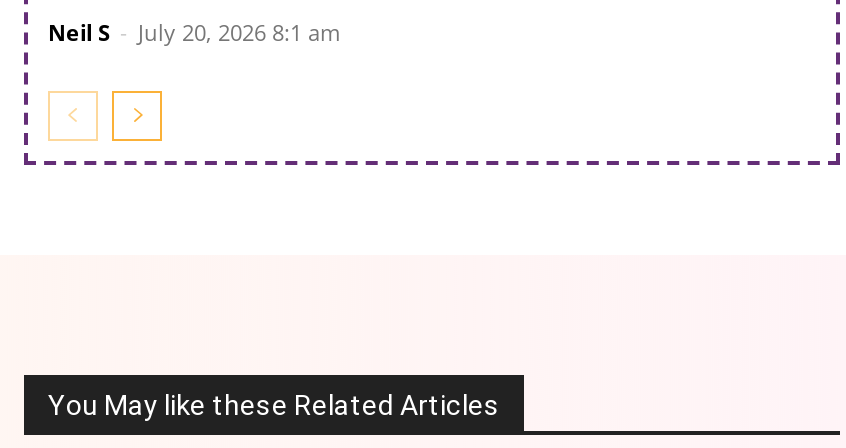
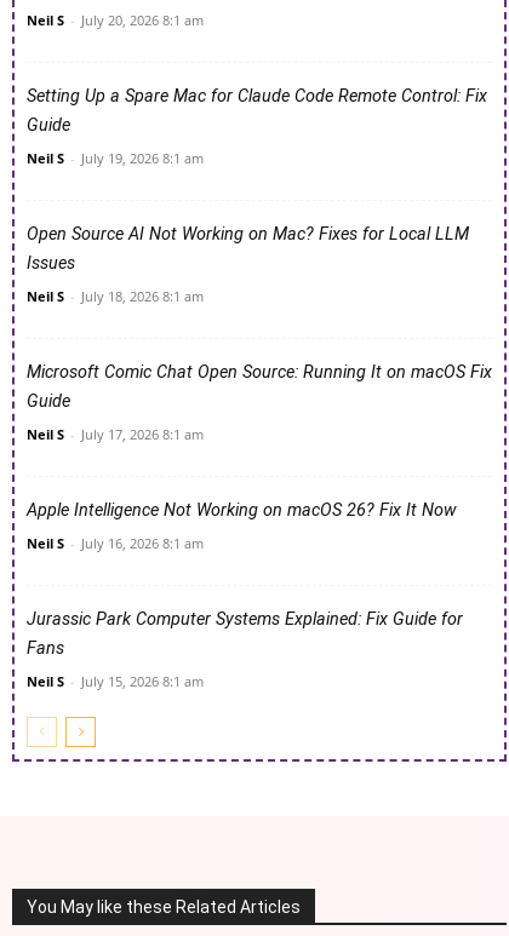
+ Setting Up a Spare Mac for Claude Code Remote Control: Fix
+ Guide
+ Neil S - July 19, 2026 8:1 am

+ Open Source AI Not Working on Mac? Fixes for Local LLM
+ Issues
+ Neil S - July 18, 2026 8:1 am

+ Microsoft Comic Chat Open Source: Running It on macOS Fix
+ Guide
+ Neil S - July 17, 2026 8:1 am

+ Apple Intelligence Not Working on macOS 26? Fix It Now
+ Neil S - July 16, 2026 8:1 am

+ Jurassic Park Computer Systems Explained: Fix Guide for
+ Fans
+ Neil S - July 15, 2026 8:1 am
